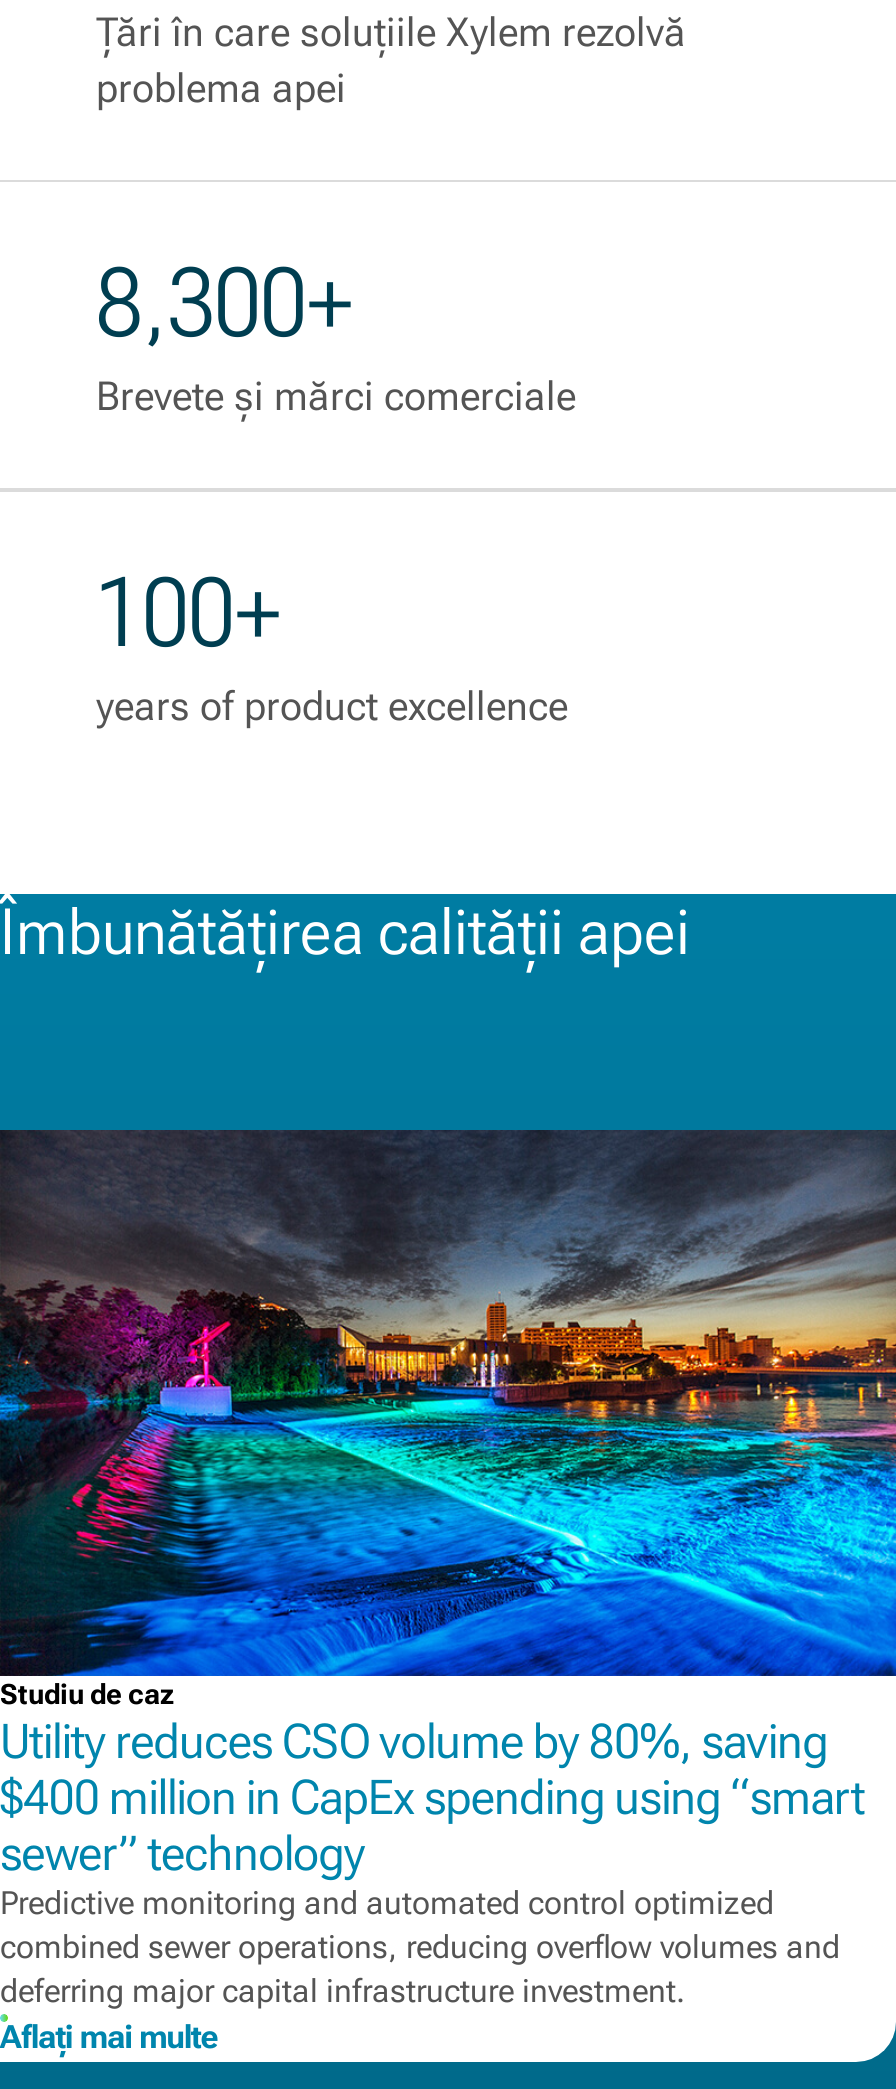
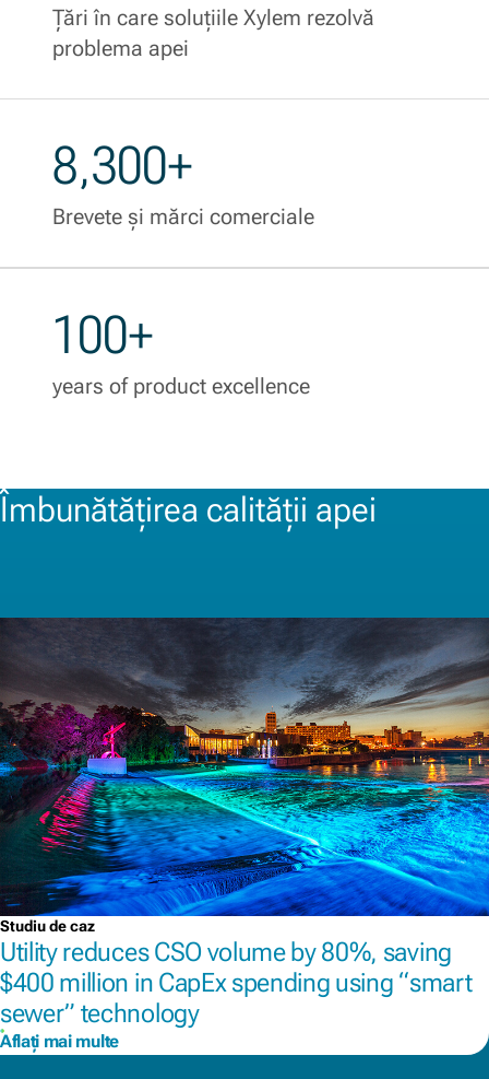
- Predictive monitoring and automated control optimized
- combined sewer operations, reducing overflow volumes and
- deferring major capital infrastructure investment.
